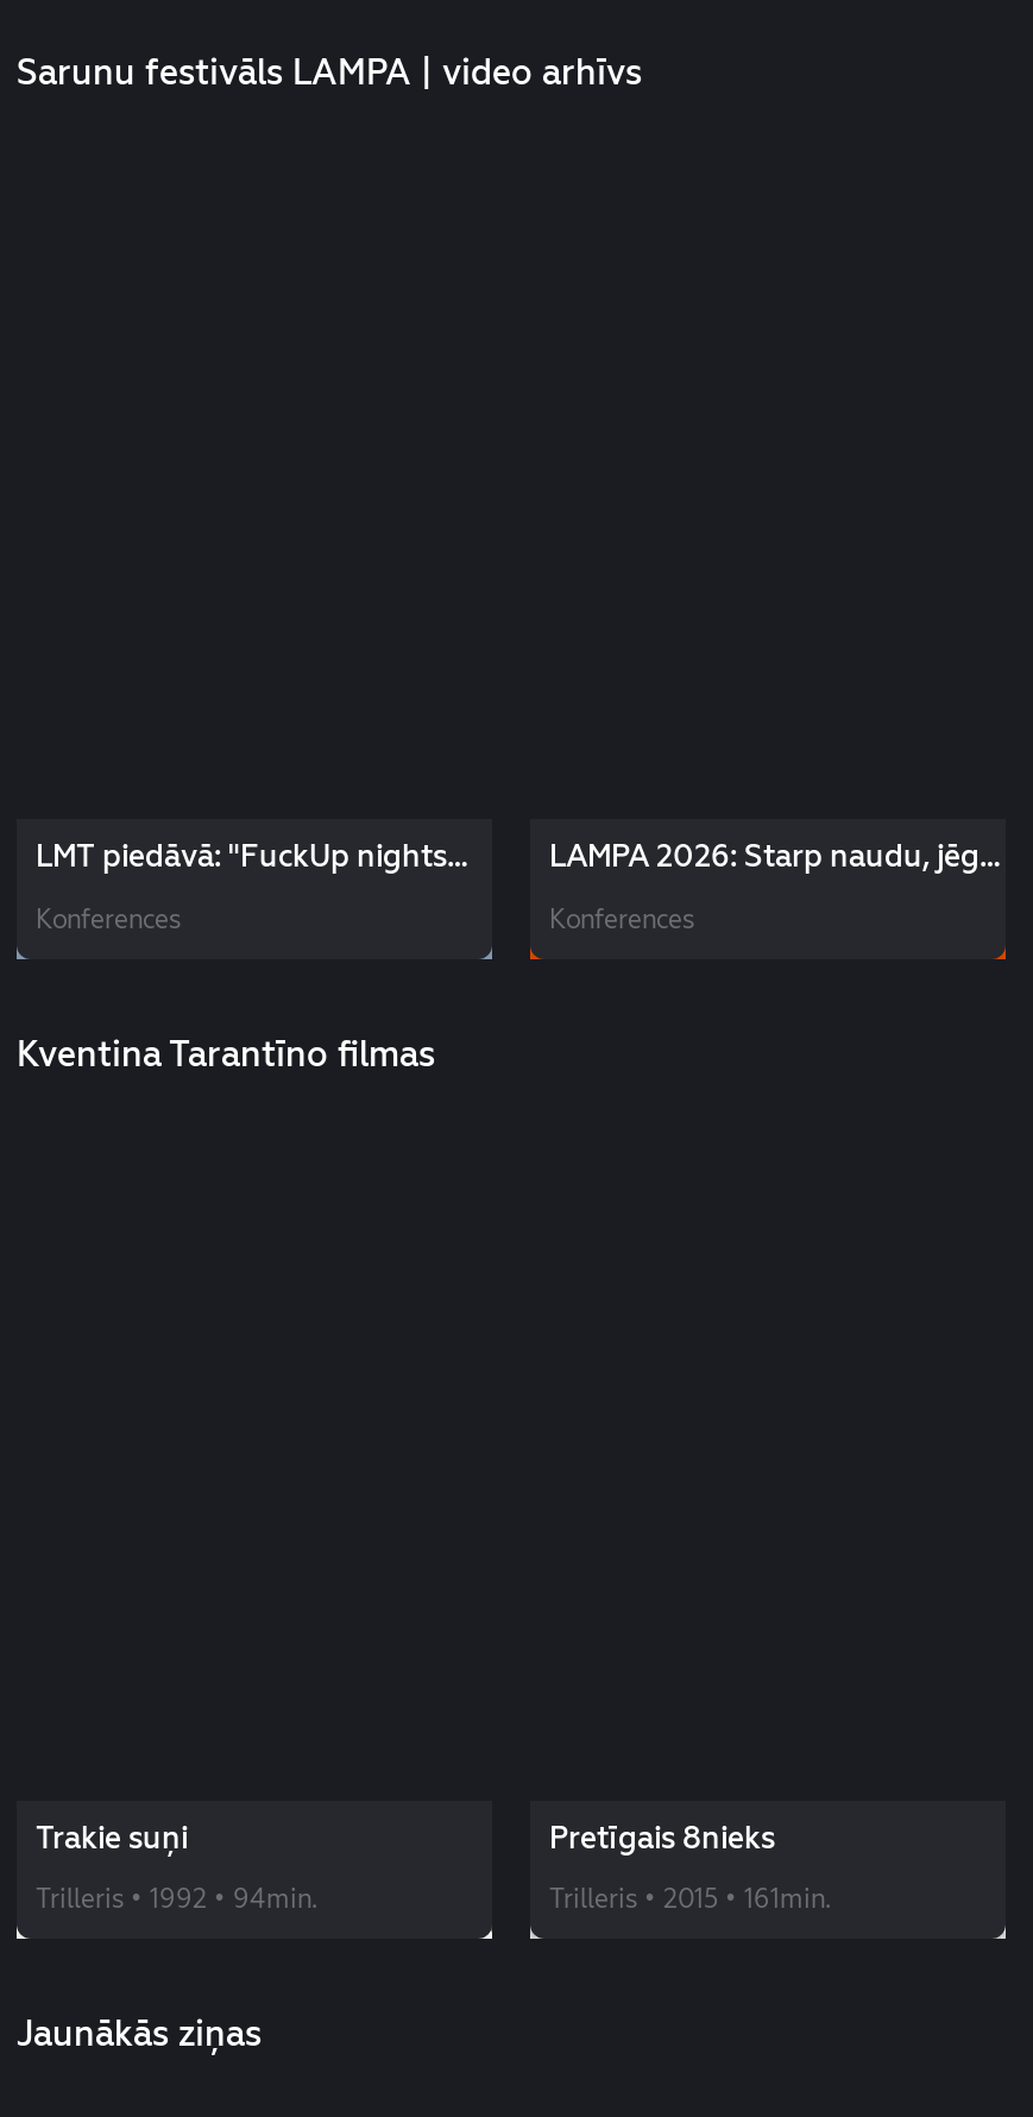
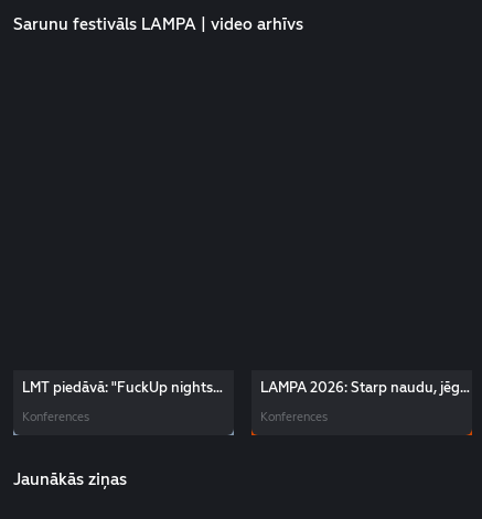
- Kventina Tarantīno filmas

- Trakie suņi
- Trilleris • 1992 • 94min.

- Pretīgais 8nieks
- Trilleris • 2015 • 161min.
